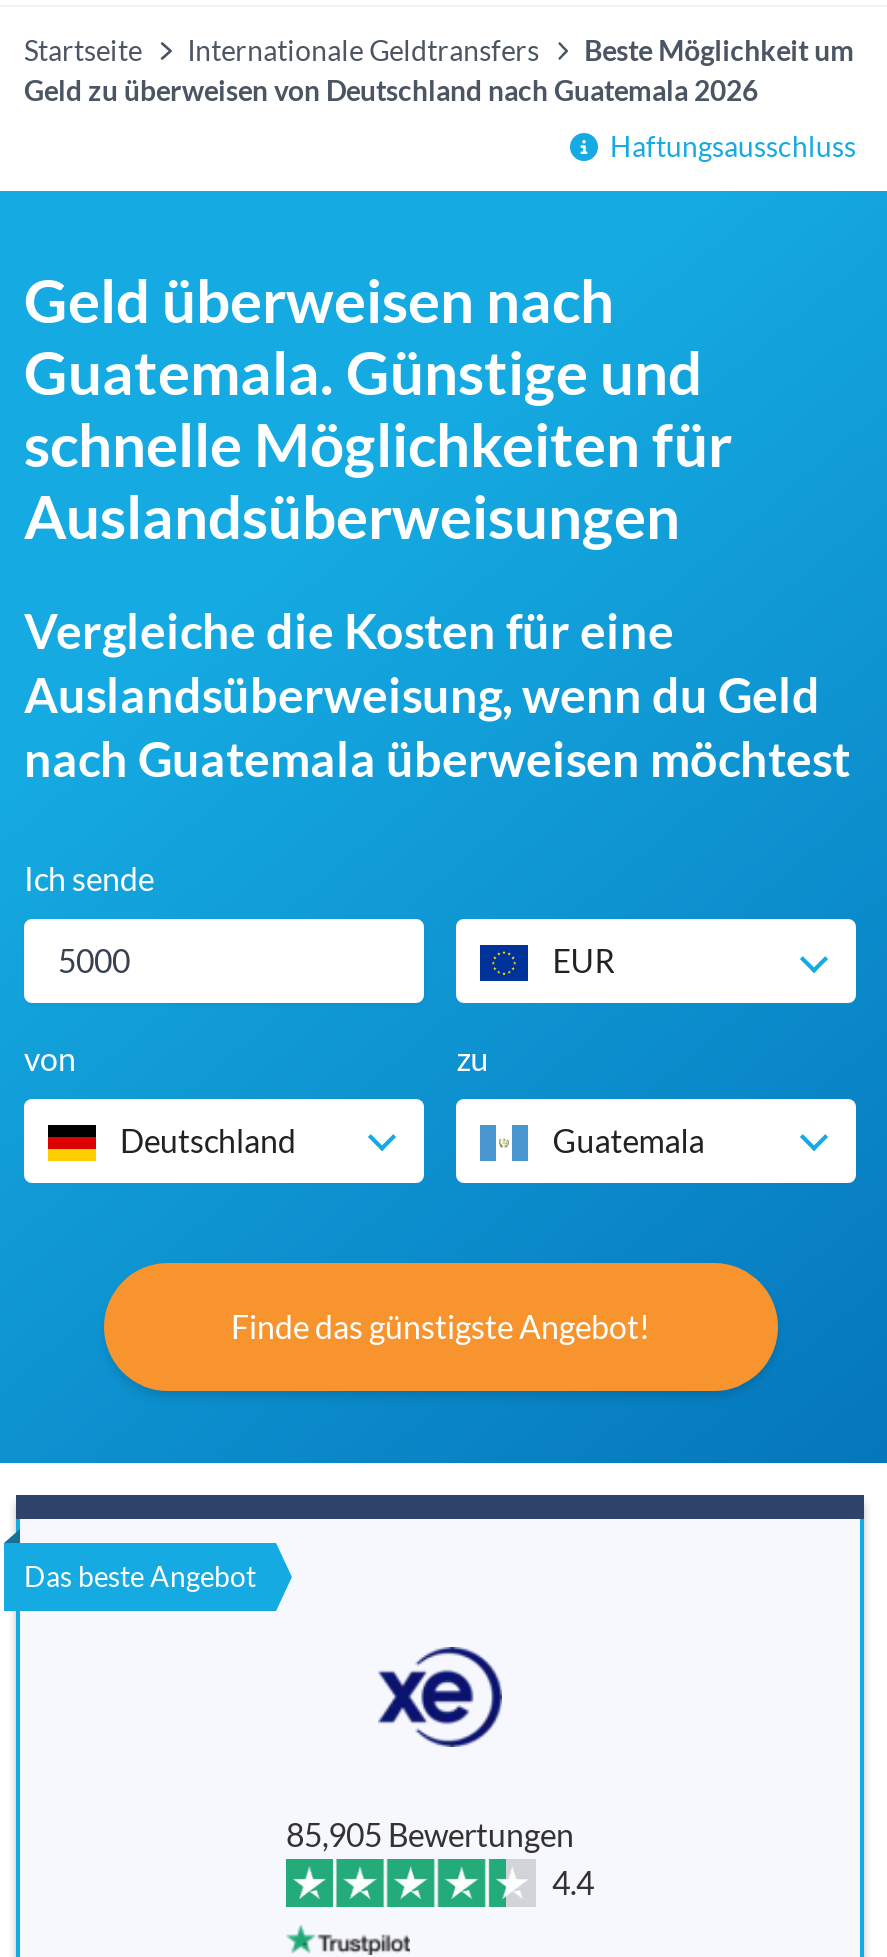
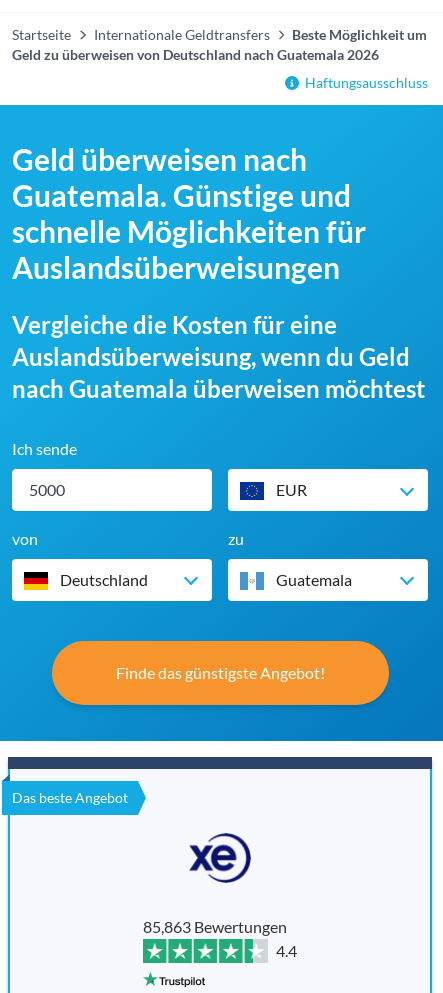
- 85,905 Bewertungen
+ 85,863 Bewertungen
